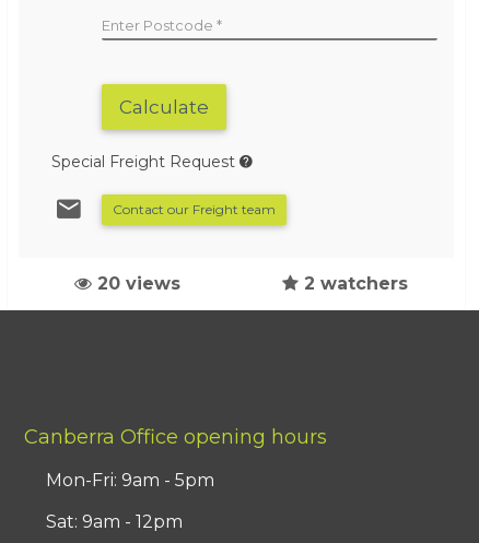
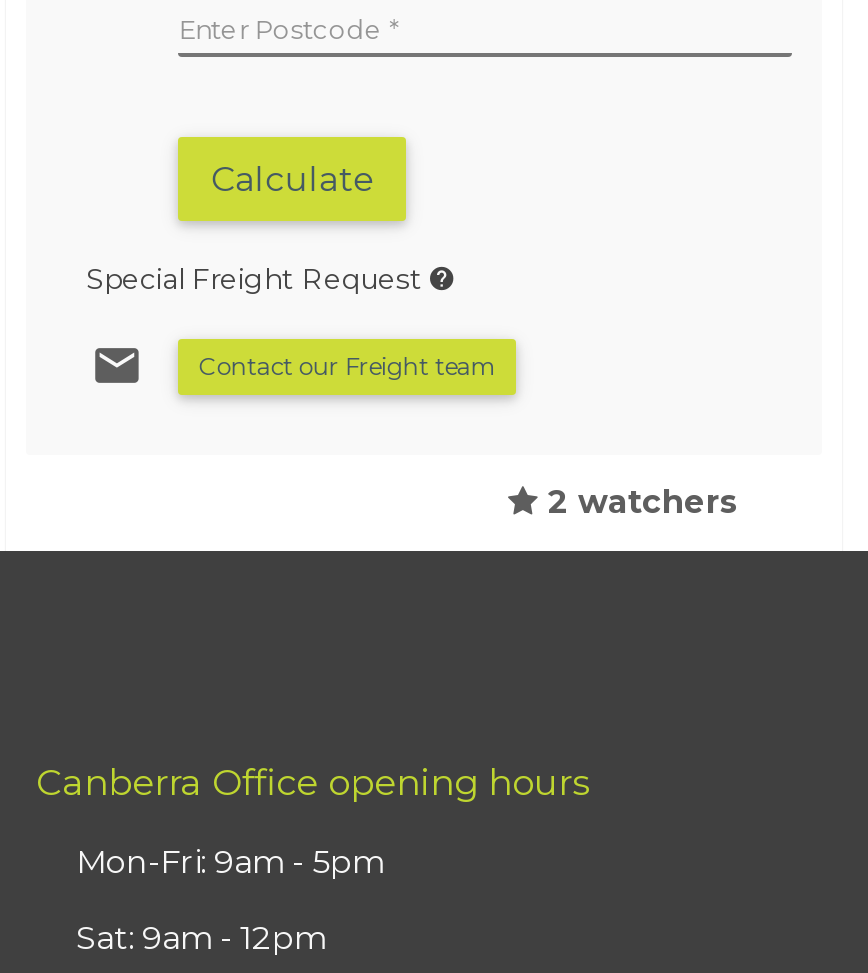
- 20 views
